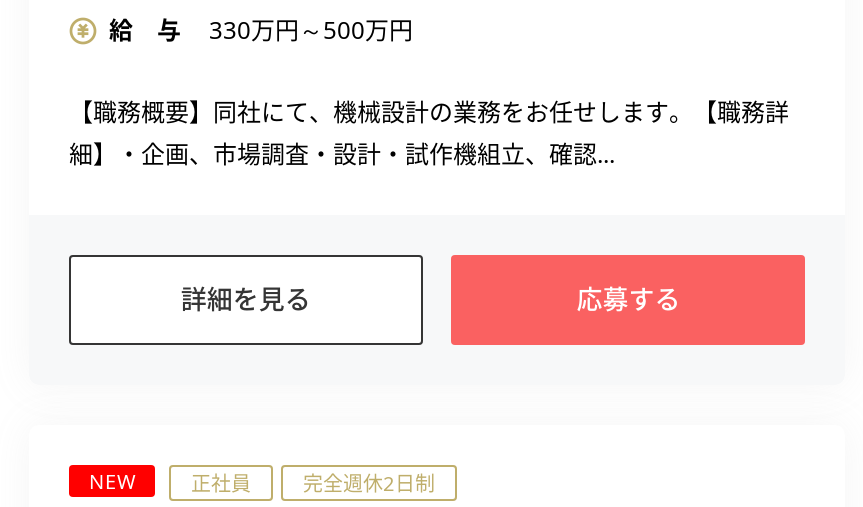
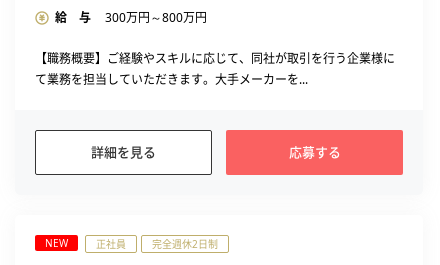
- 給 与 330万円～500万円
+ 給 与 300万円～800万円

- 【職務概要】同社にて、機械設計の業務をお任せします。【職務詳
- 細】・企画、市場調査・設計・試作機組立、確認...
+ 【職務概要】ご経験やスキルに応じて、同社が取引を行う企業様に
+ て業務を担当していただきます。大手メーカーを...
